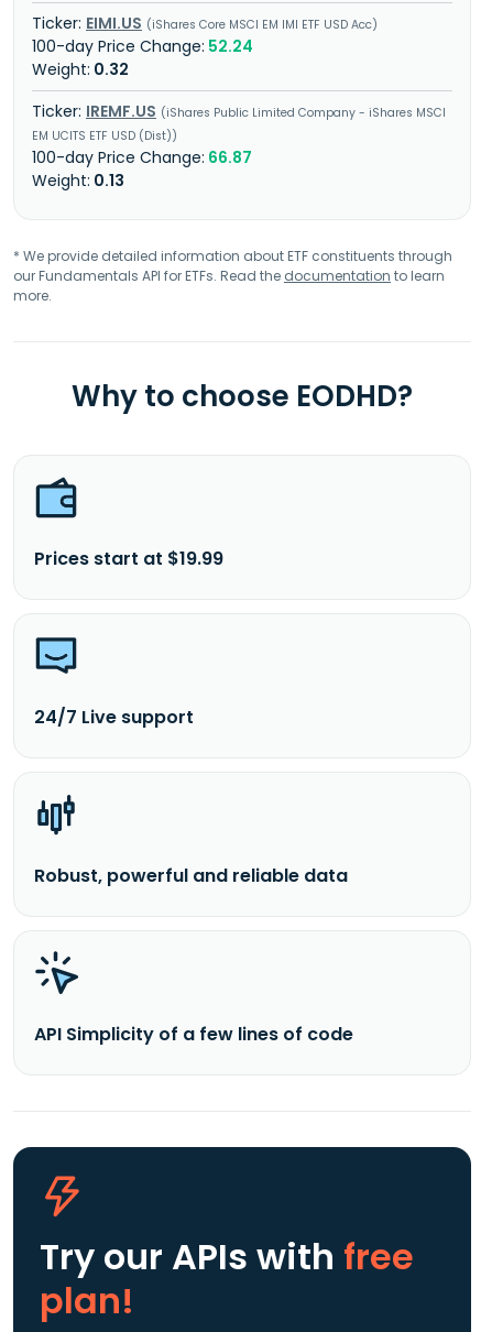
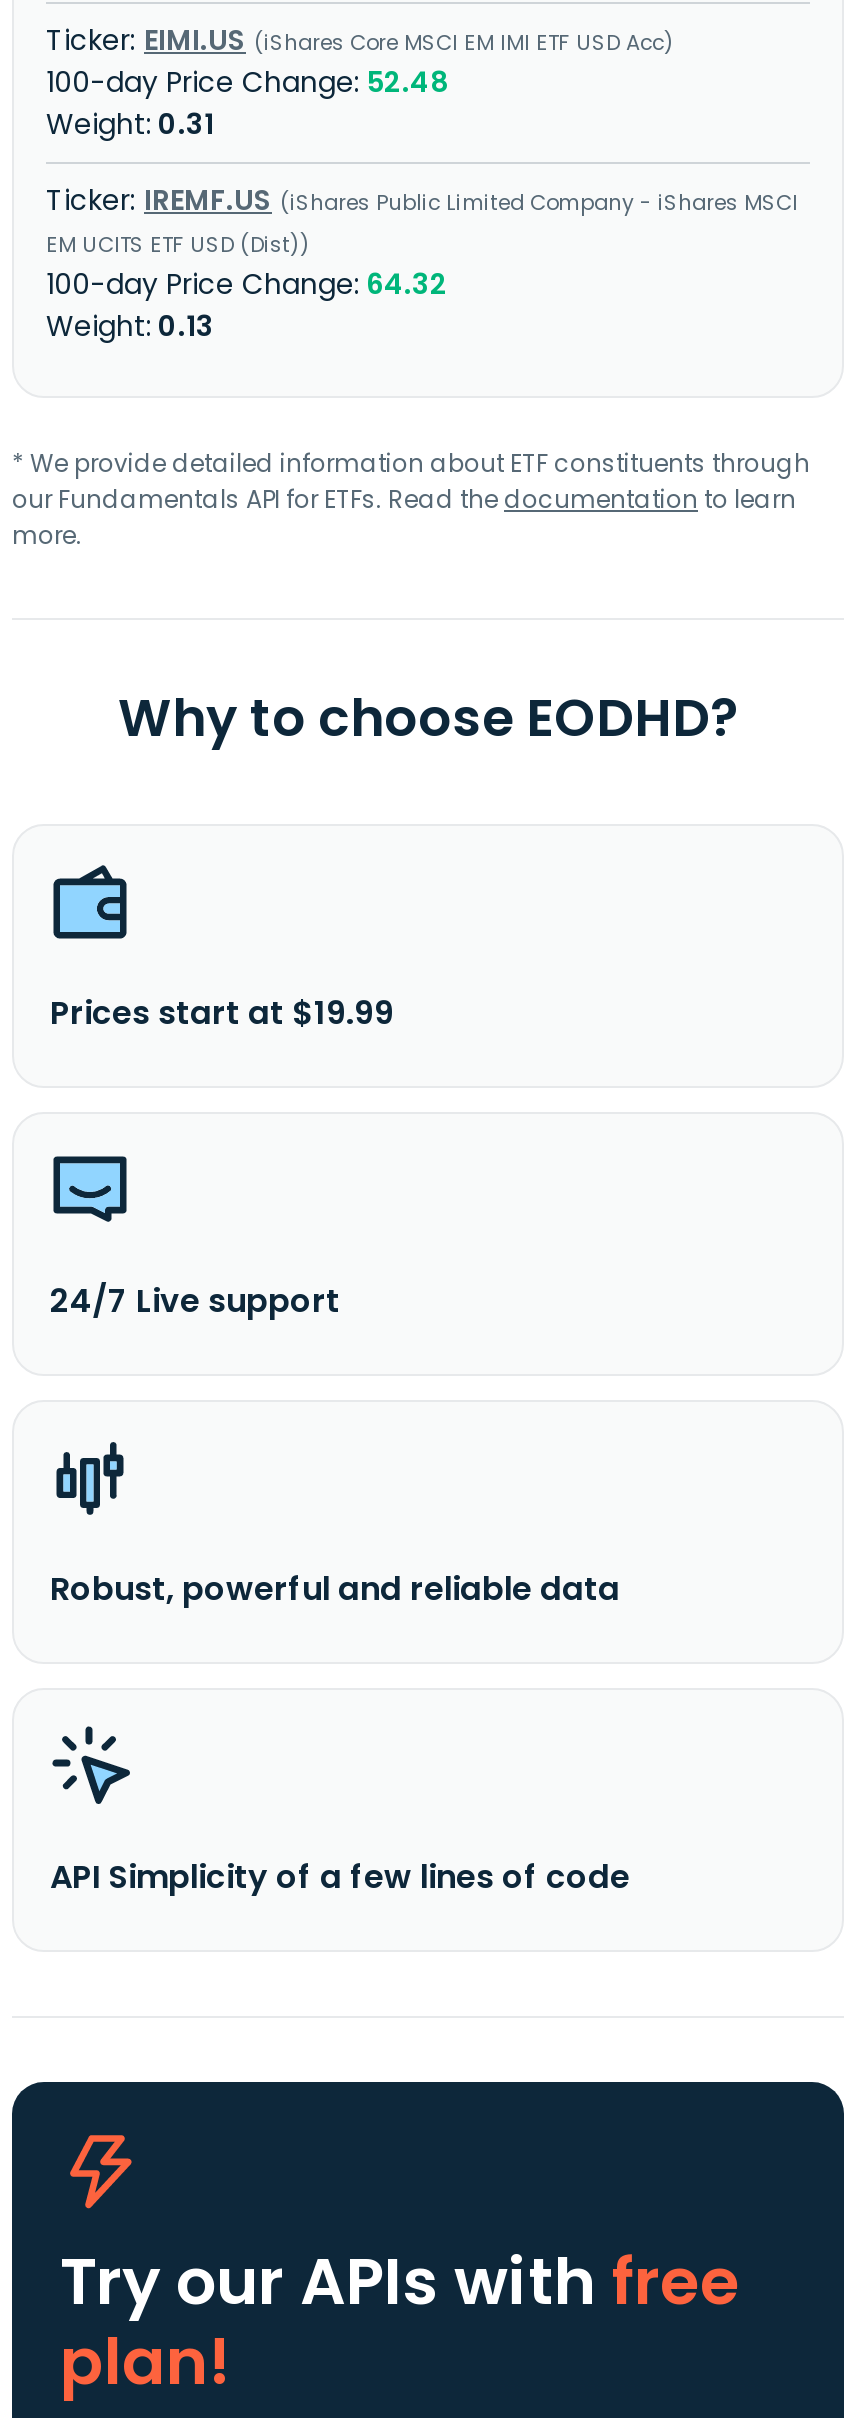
- 52.24
+ 52.48

- 0.32
+ 0.31

- 66.87
+ 64.32
